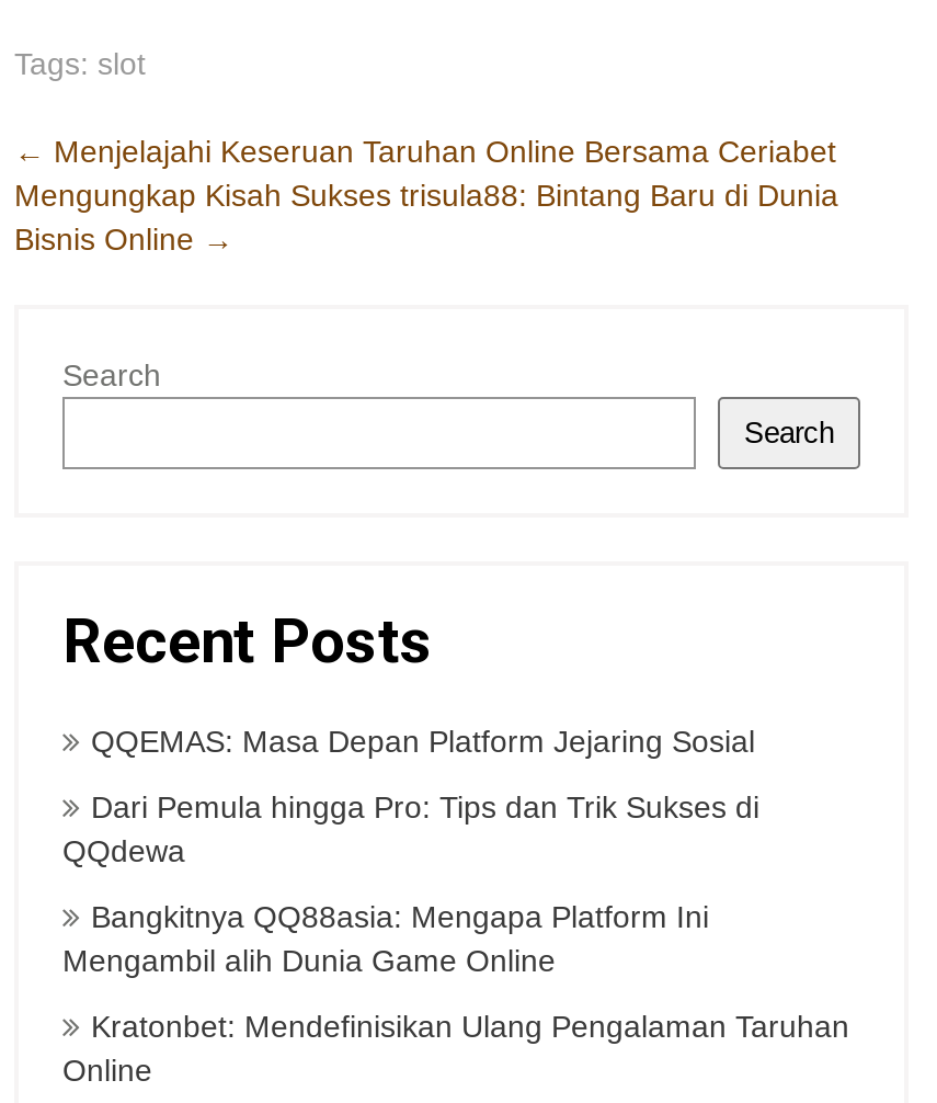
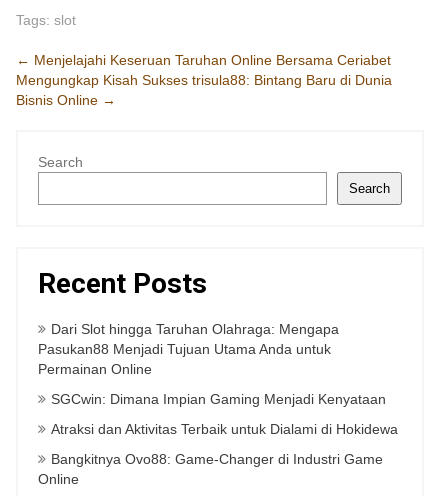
- QQEMAS: Masa Depan Platform Jejaring Sosial
+ Dari Slot hingga Taruhan Olahraga: Mengapa
+ Pasukan88 Menjadi Tujuan Utama Anda untuk
+ Permainan Online

- Dari Pemula hingga Pro: Tips dan Trik Sukses di
- QQdewa
+ SGCwin: Dimana Impian Gaming Menjadi Kenyataan

- Bangkitnya QQ88asia: Mengapa Platform Ini
- Mengambil alih Dunia Game Online
+ Atraksi dan Aktivitas Terbaik untuk Dialami di Hokidewa

- Kratonbet: Mendefinisikan Ulang Pengalaman Taruhan
+ Bangkitnya Ovo88: Game-Changer di Industri Game
